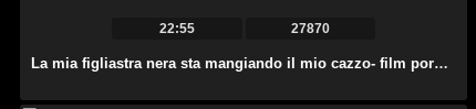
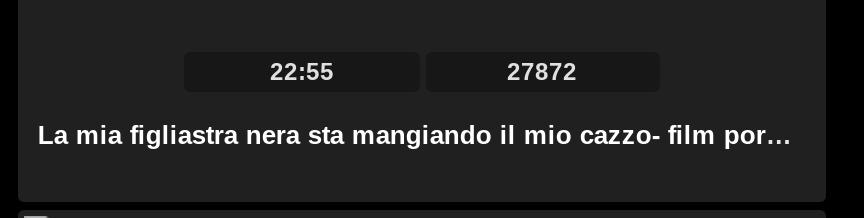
- 27870
+ 27872
